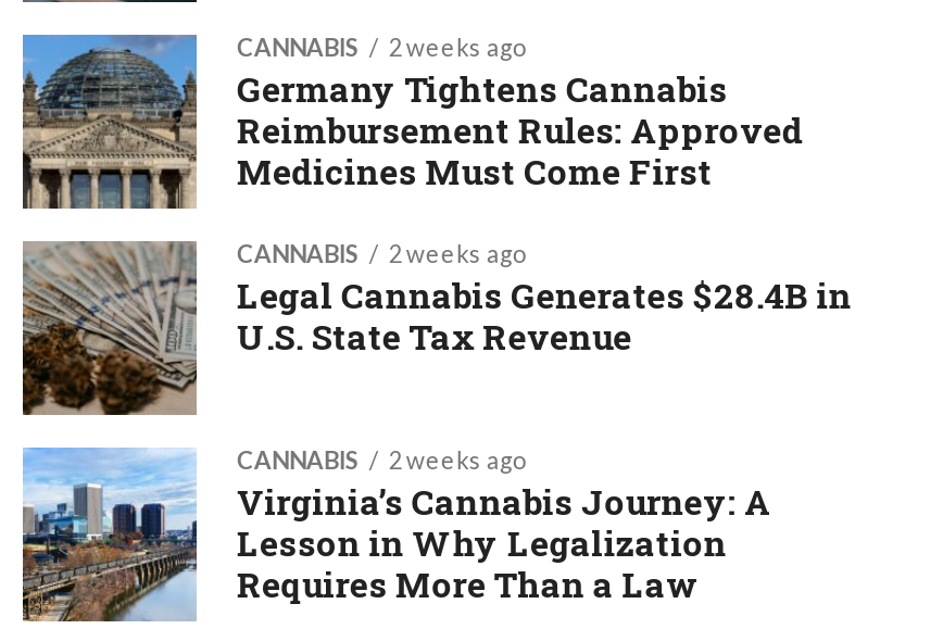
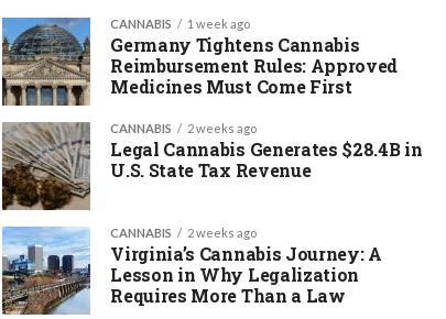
- CANNABIS 2 weeks ago
+ CANNABIS 1 week ago
